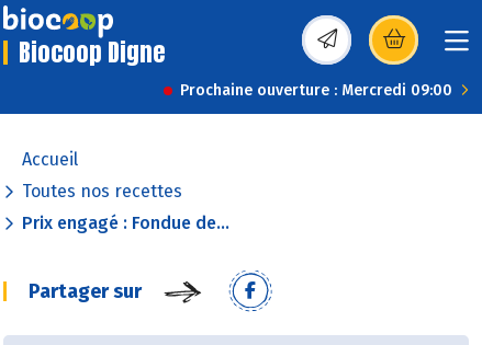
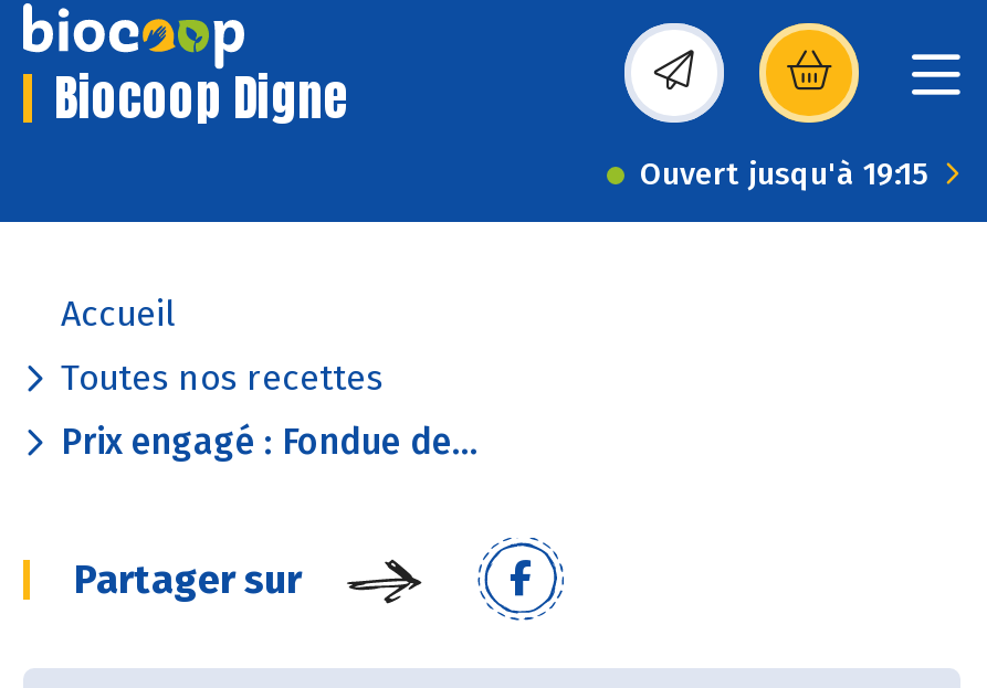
- Prochaine ouverture : Mercredi 09:00
+ Ouvert jusqu'à 19:15
